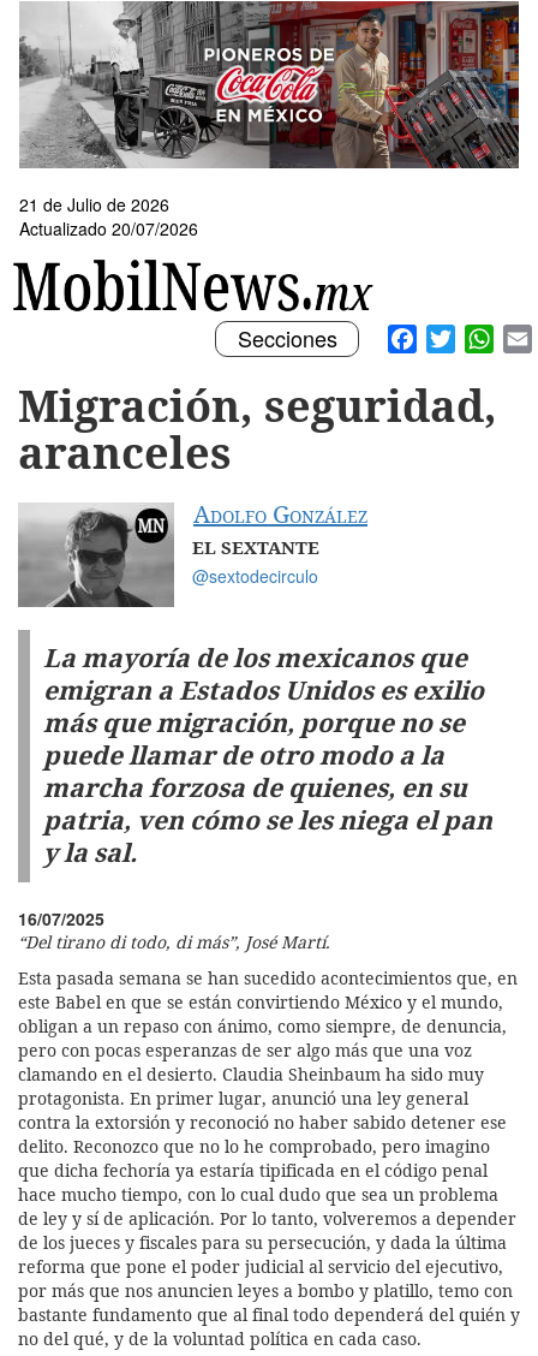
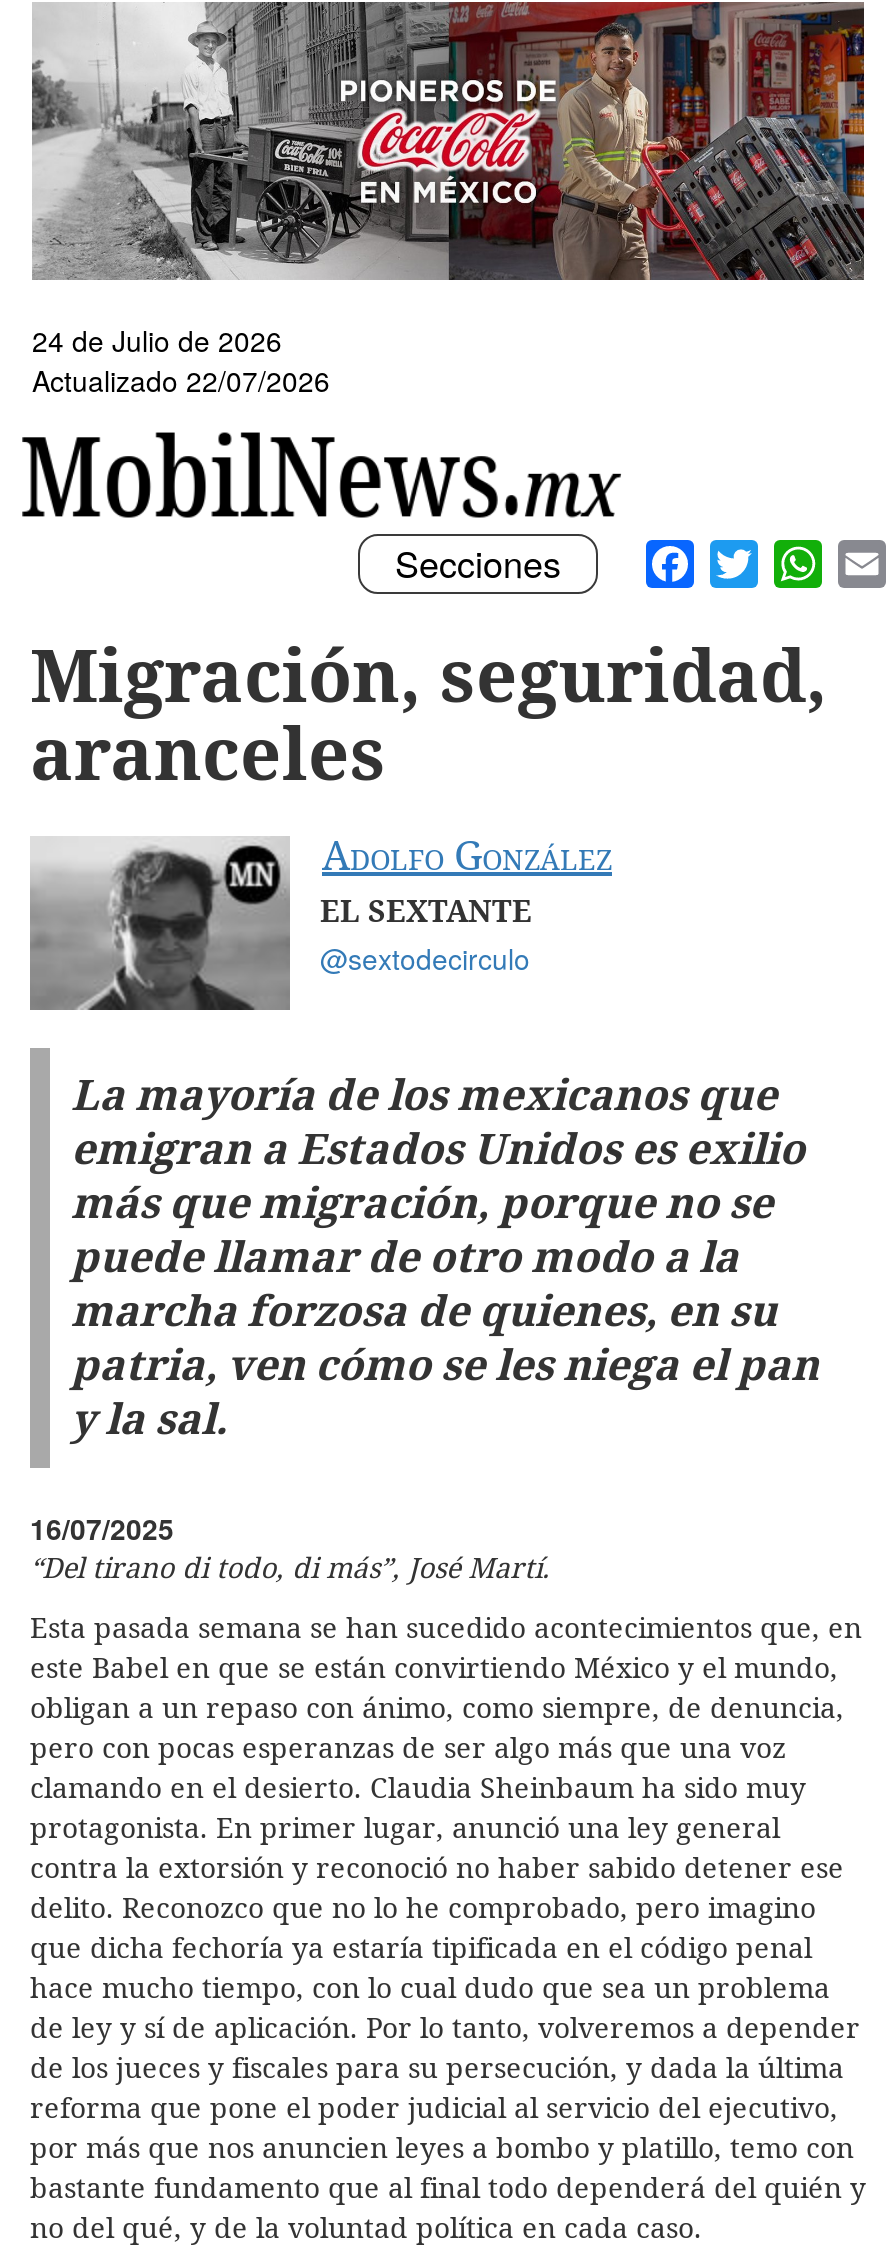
- 21 de Julio de 2026
+ 24 de Julio de 2026

- Actualizado 20/07/2026
+ Actualizado 22/07/2026
